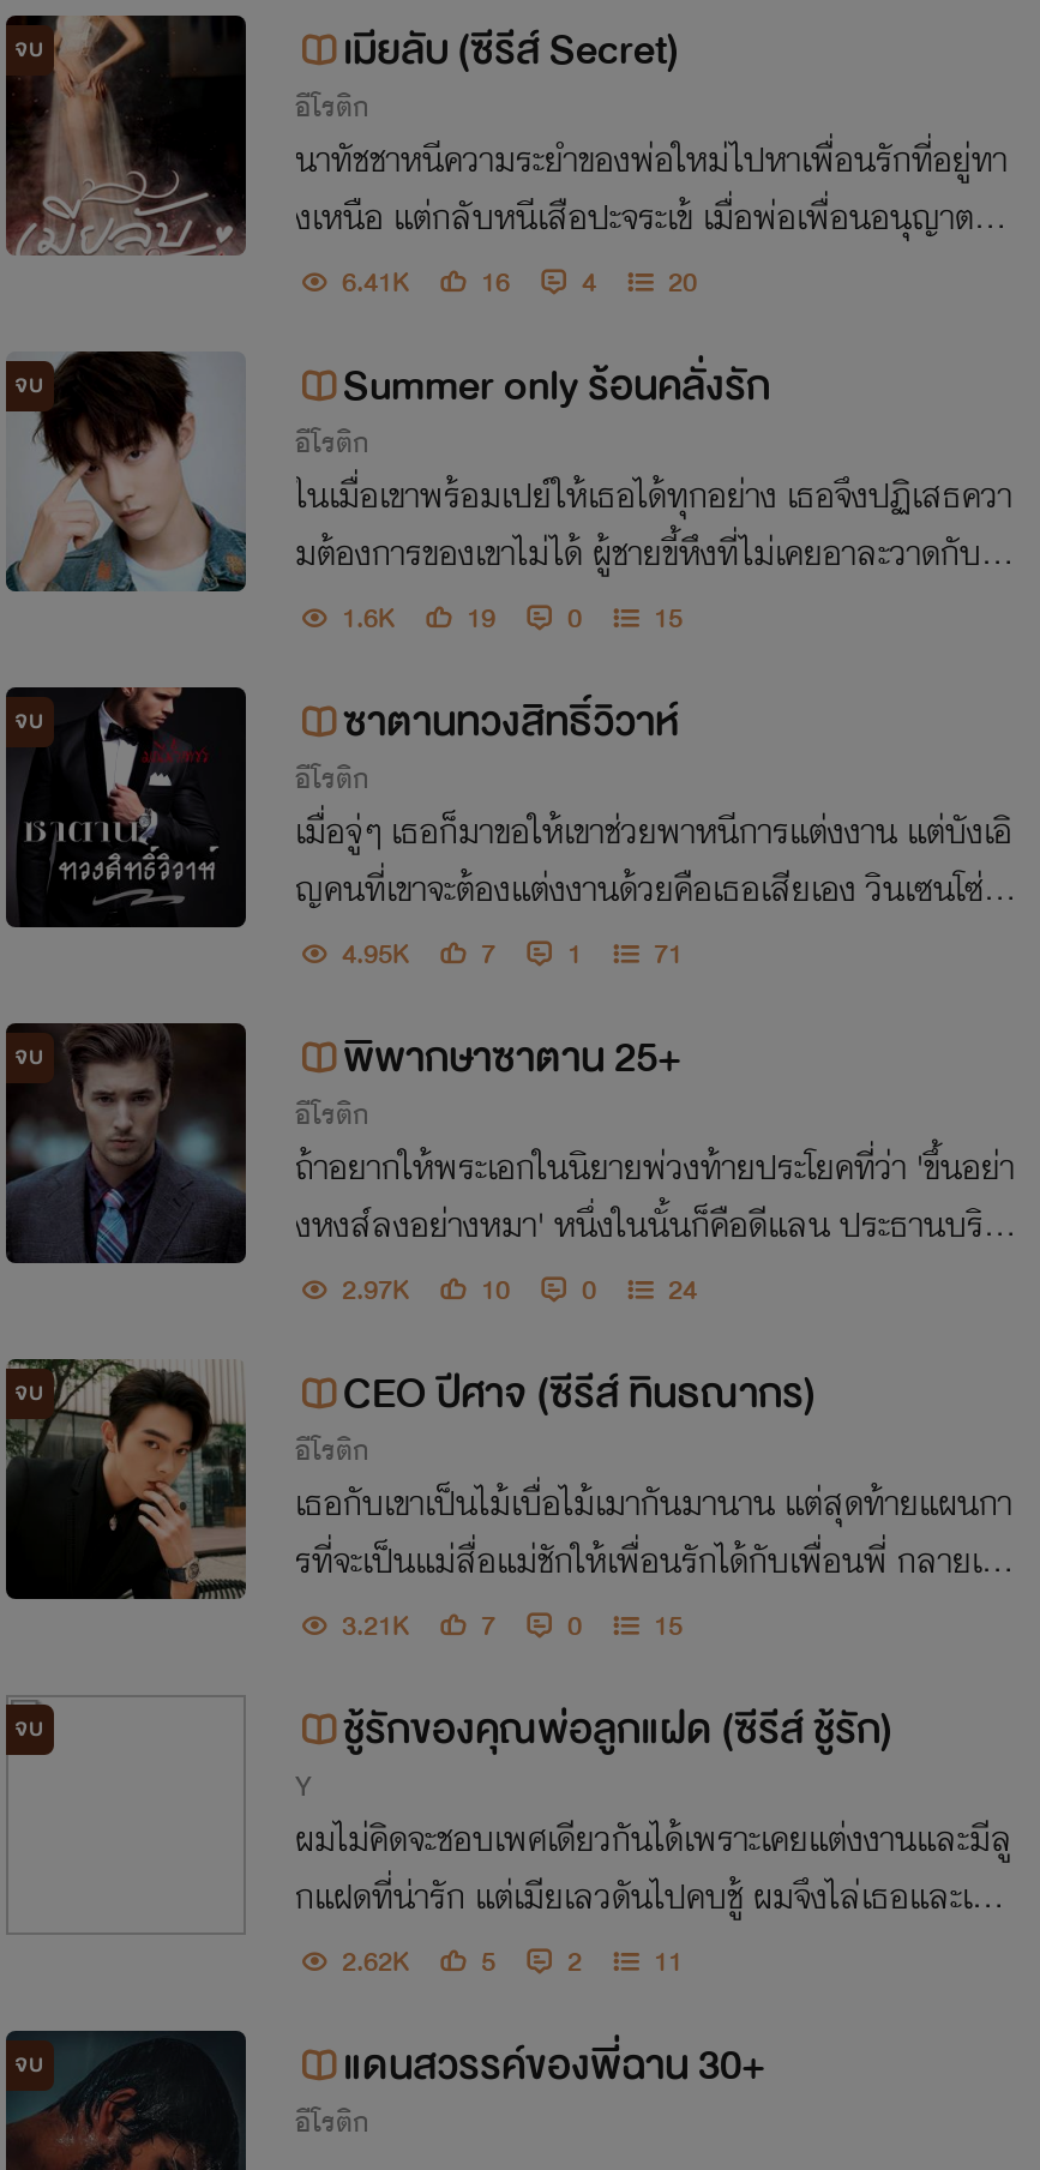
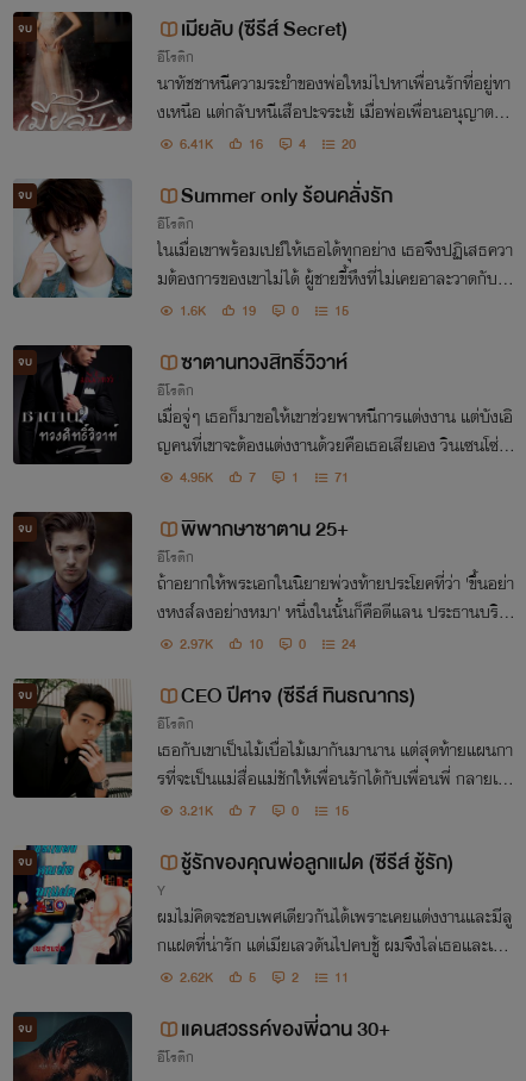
+ [image]
